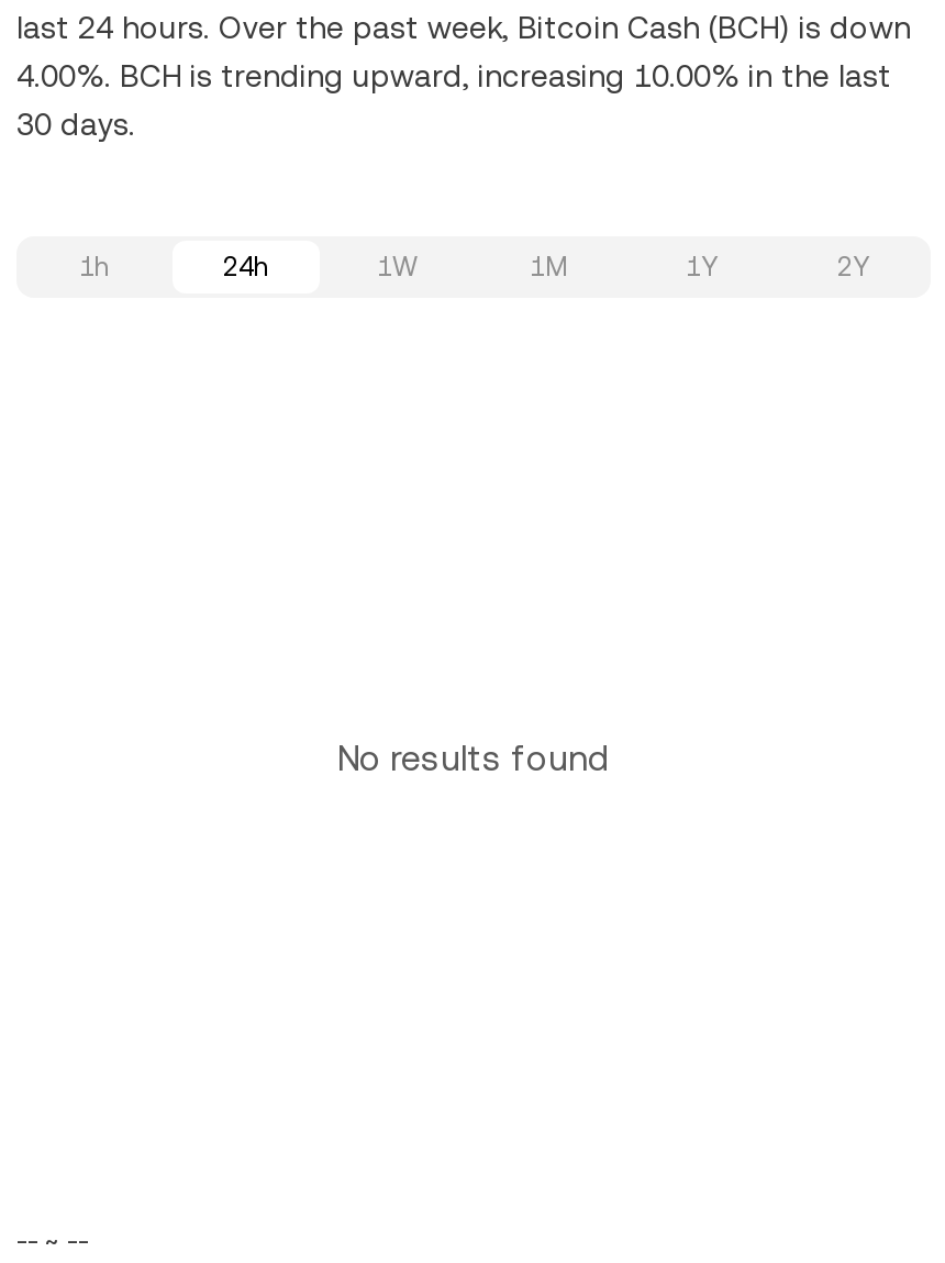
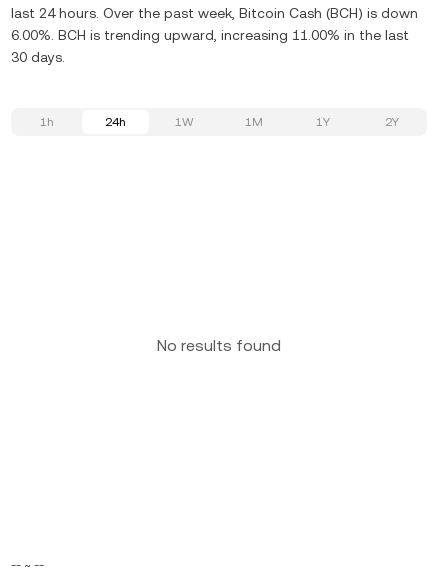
- 4.00%. BCH is trending upward, increasing 10.00% in the last
+ 6.00%. BCH is trending upward, increasing 11.00% in the last
